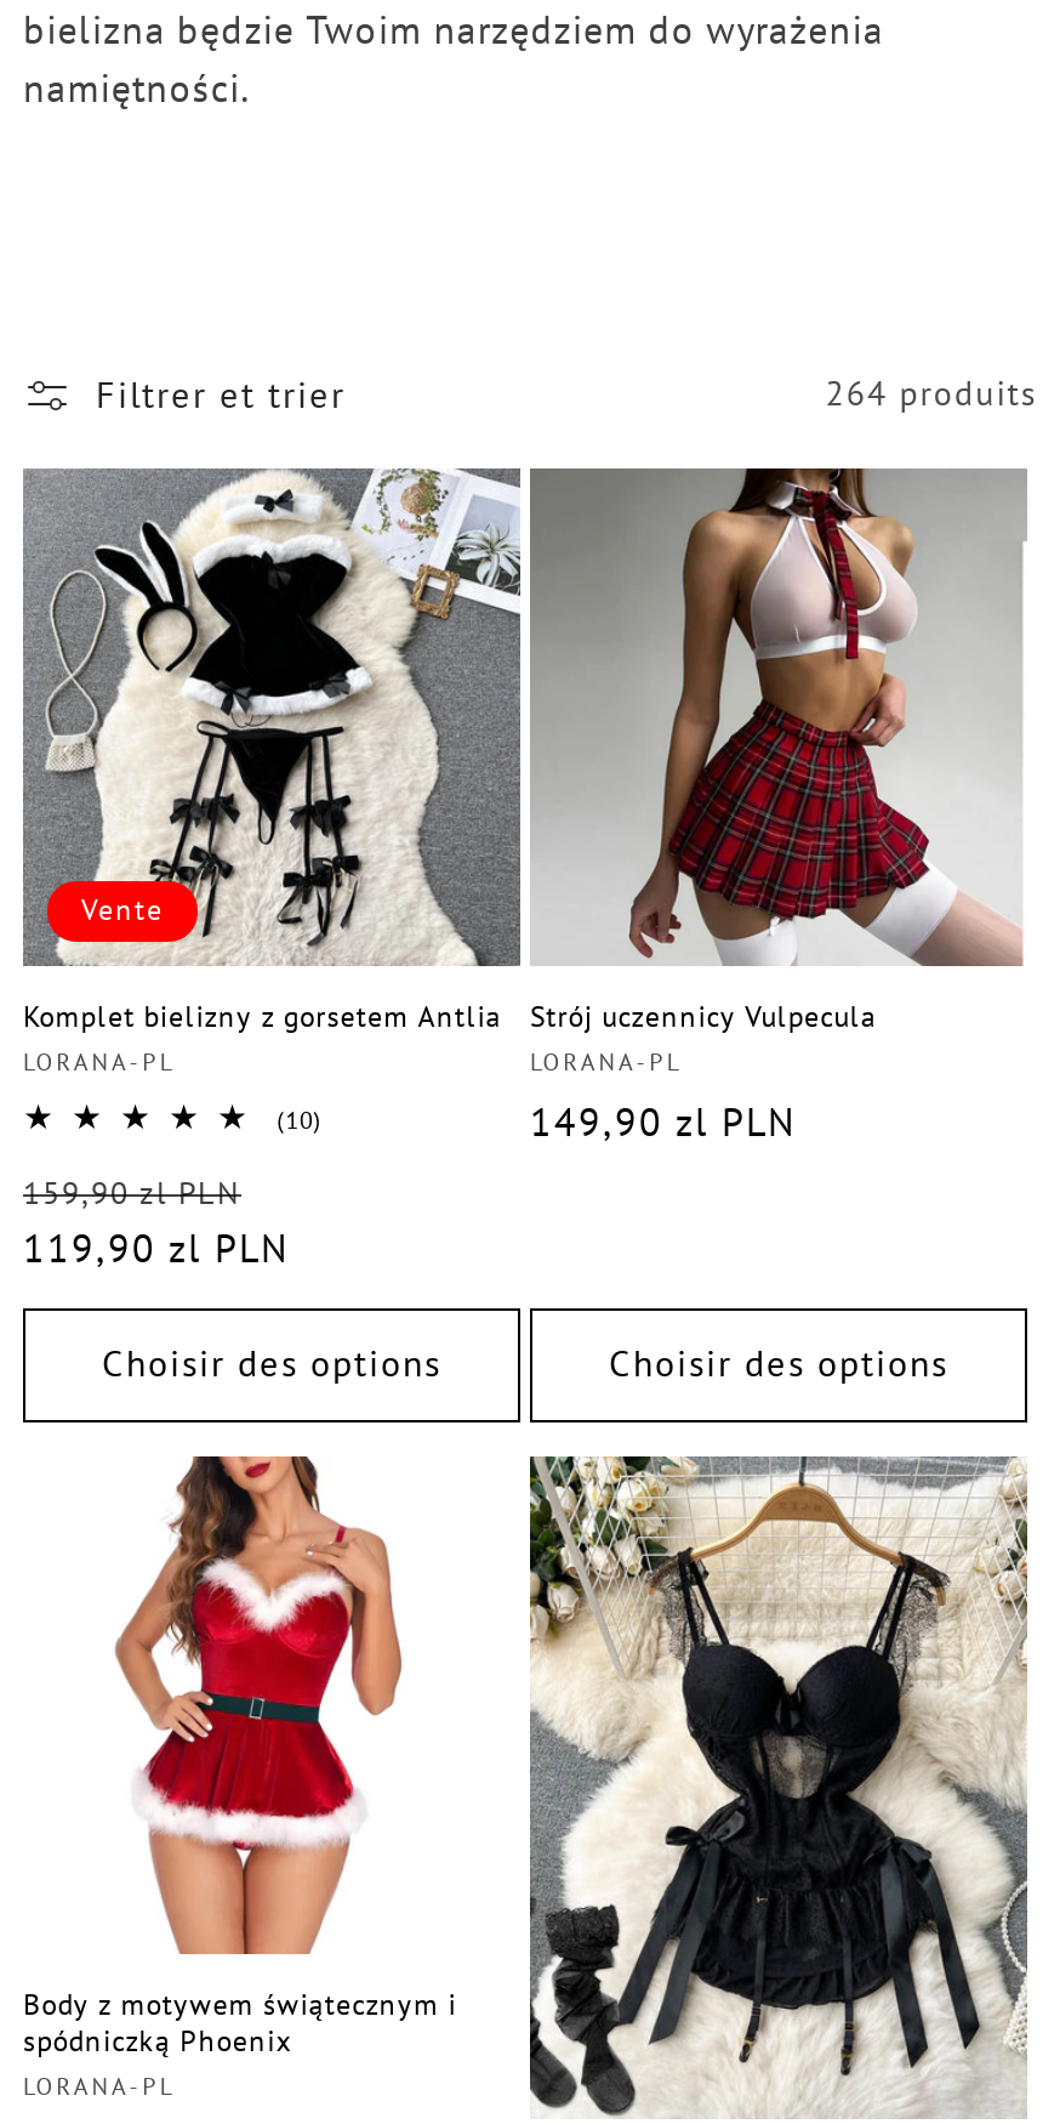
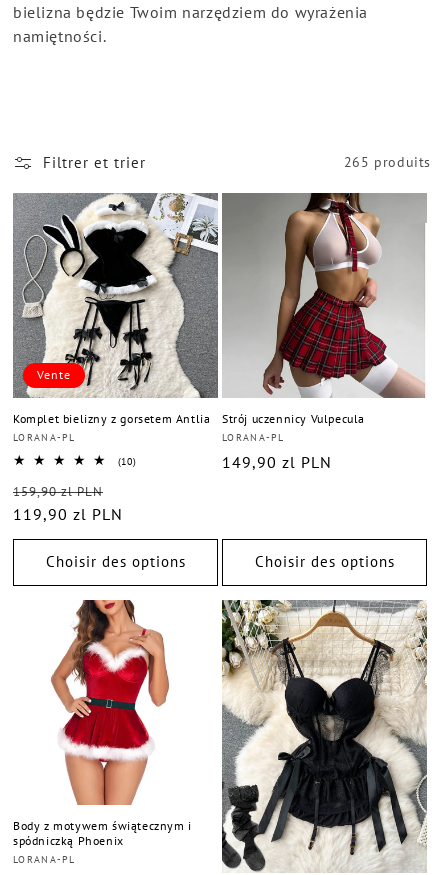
- 264 produits
+ 265 produits
